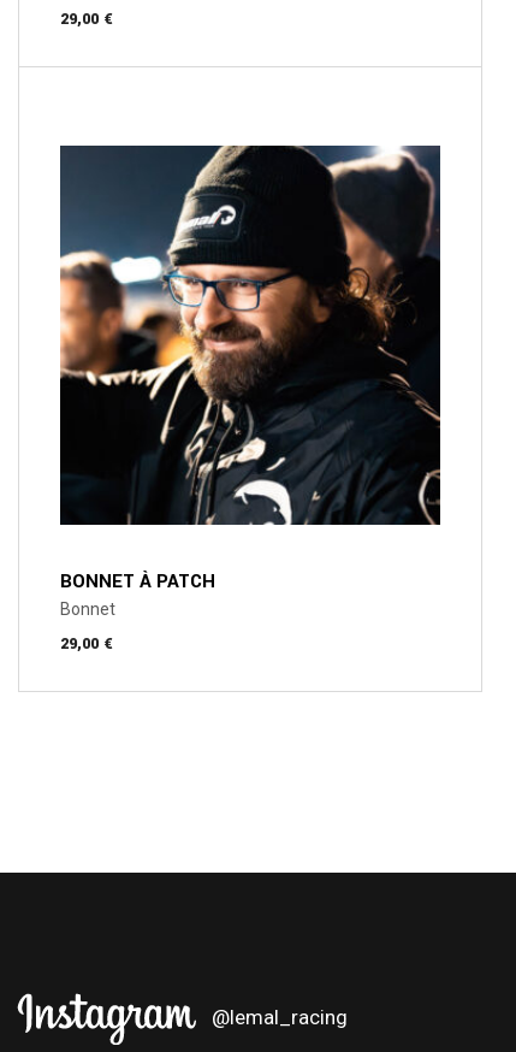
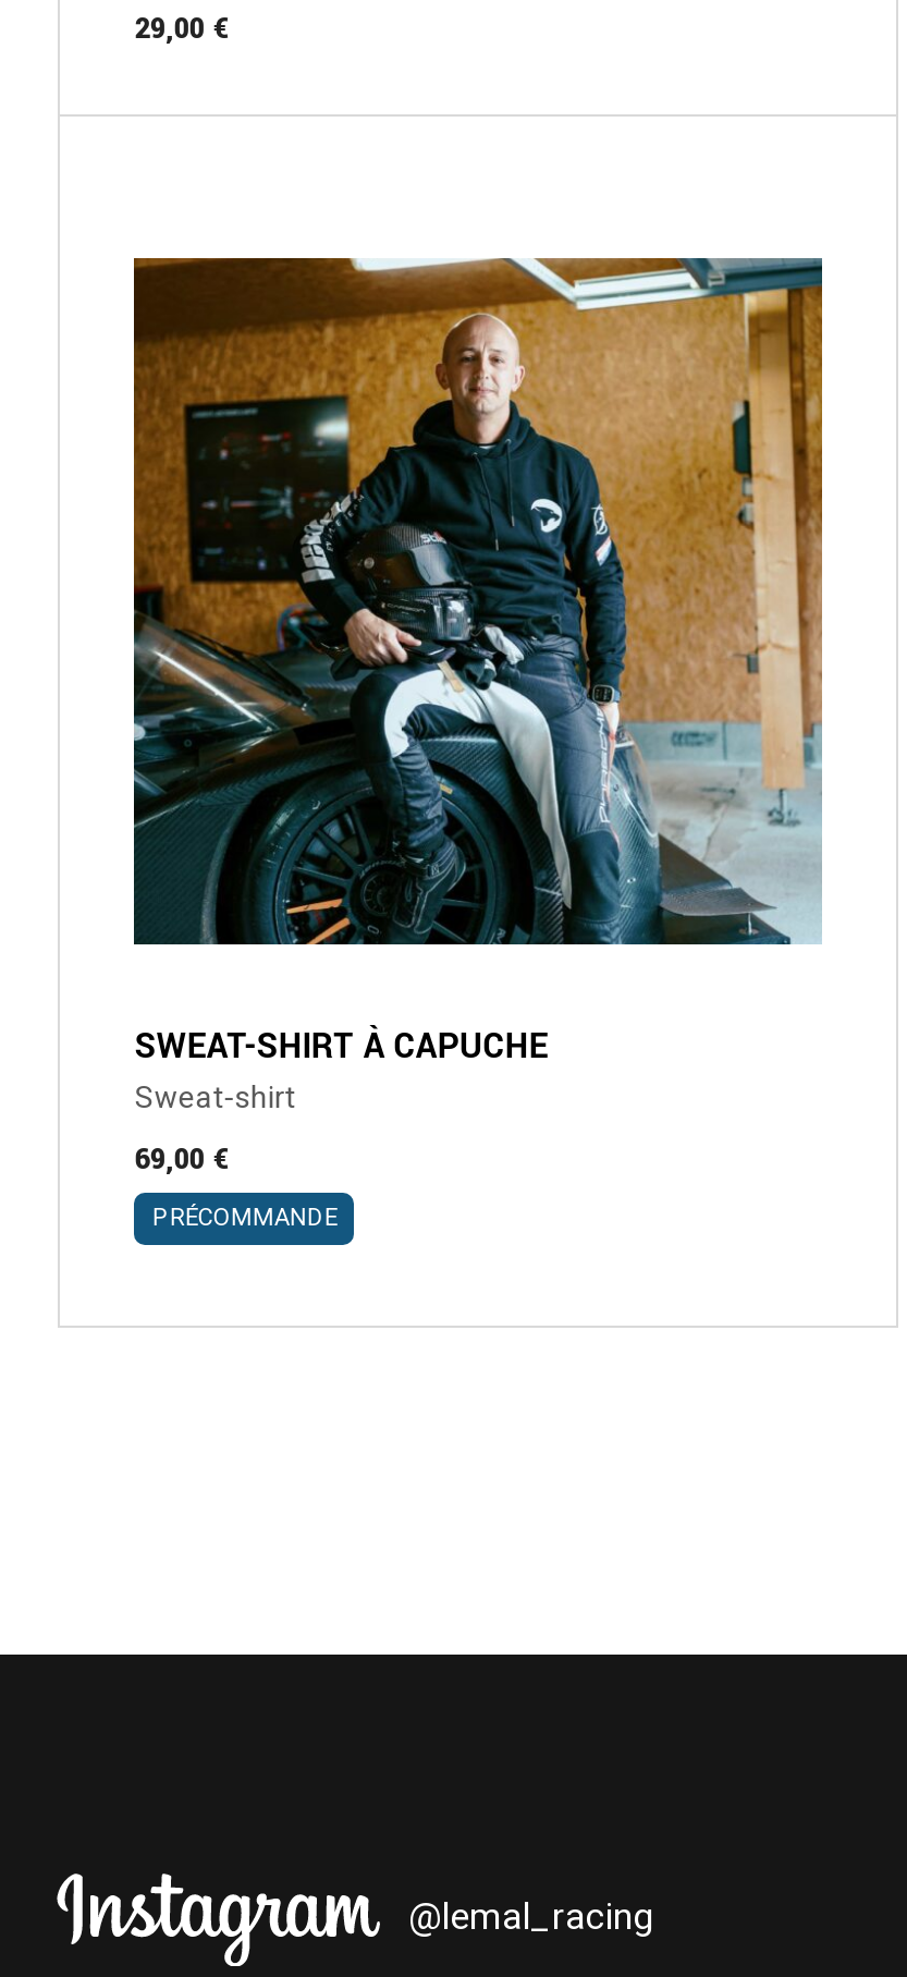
- [image]
- BONNET À PATCH
- Bonnet
- 29,00 €
+ [image]
+ SWEAT-SHIRT À CAPUCHE
+ Sweat-shirt
+ 69,00 €
+ PRÉCOMMANDE
